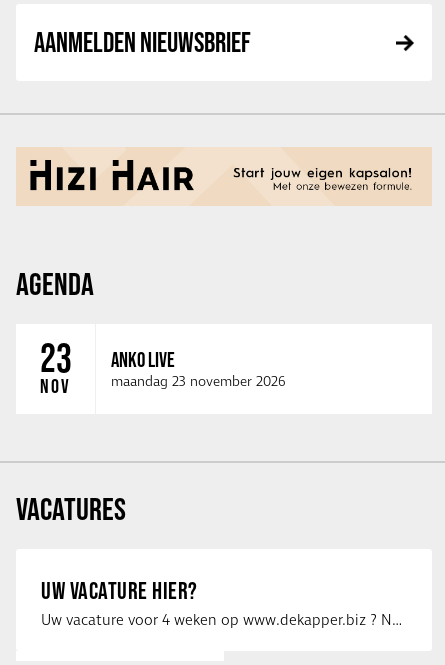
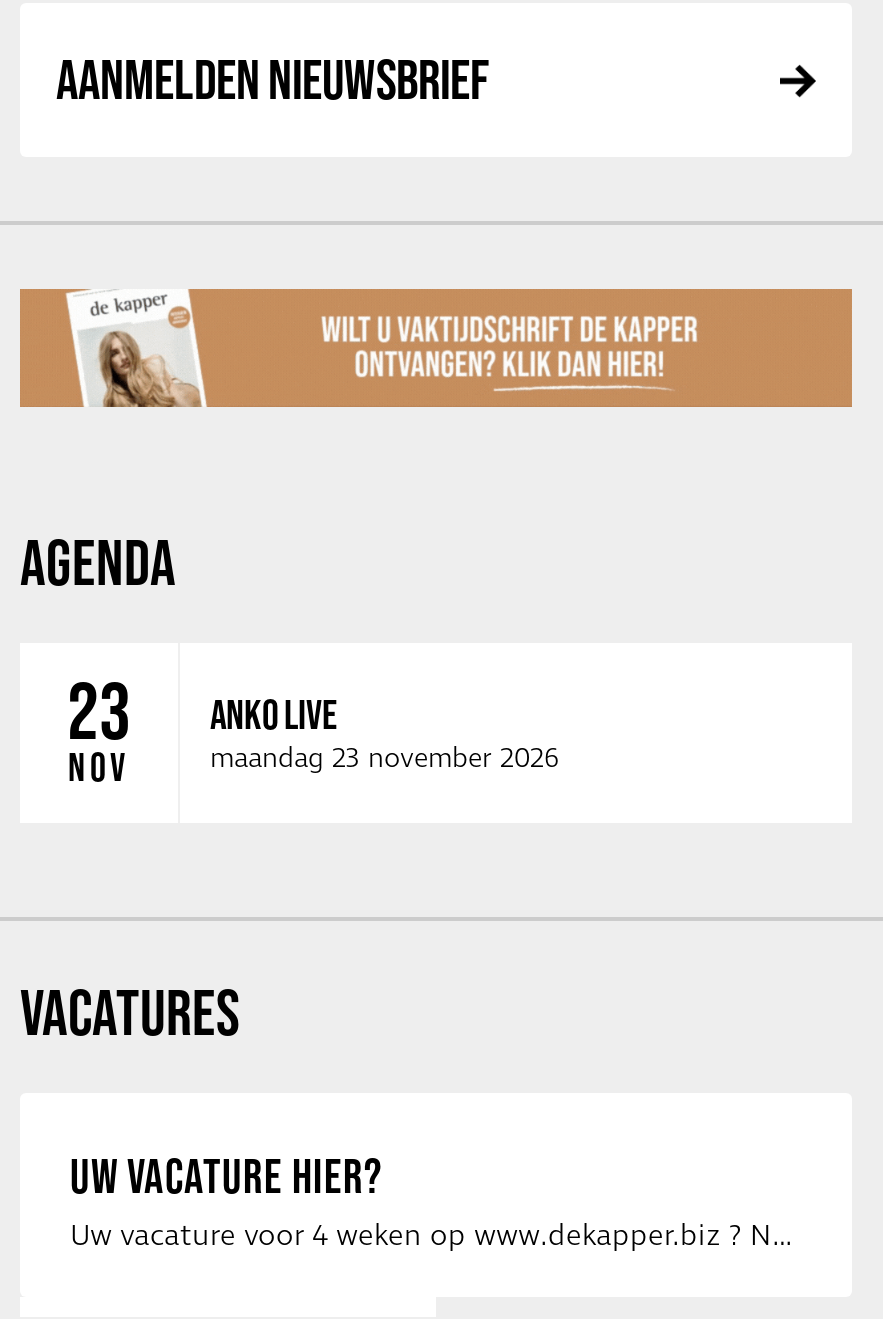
- [image]
+ [image]
